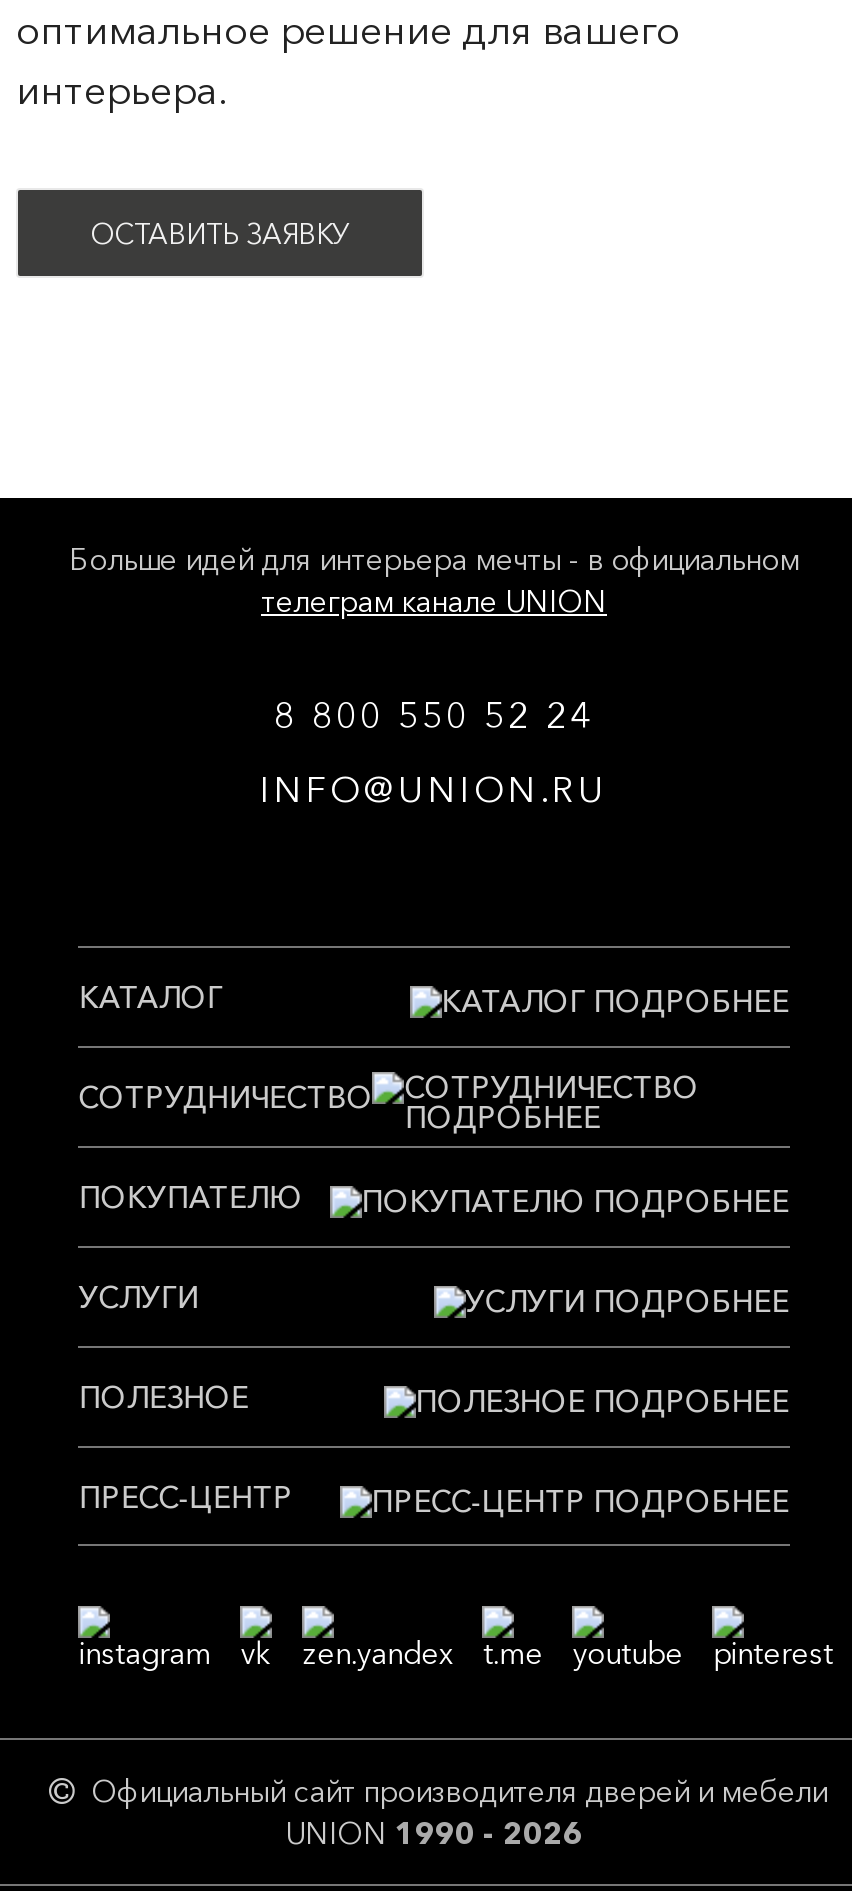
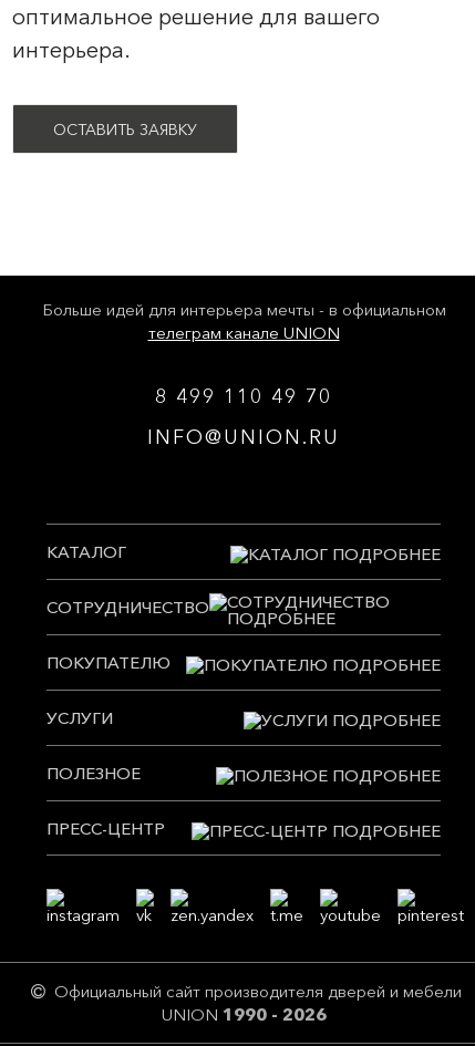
- 8 800 550 52 24
+ 8 499 110 49 70
